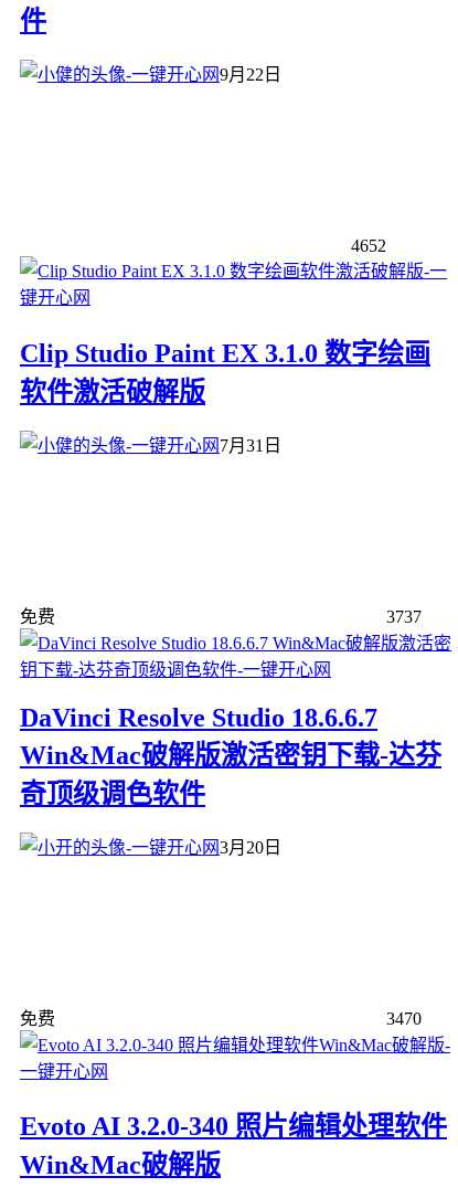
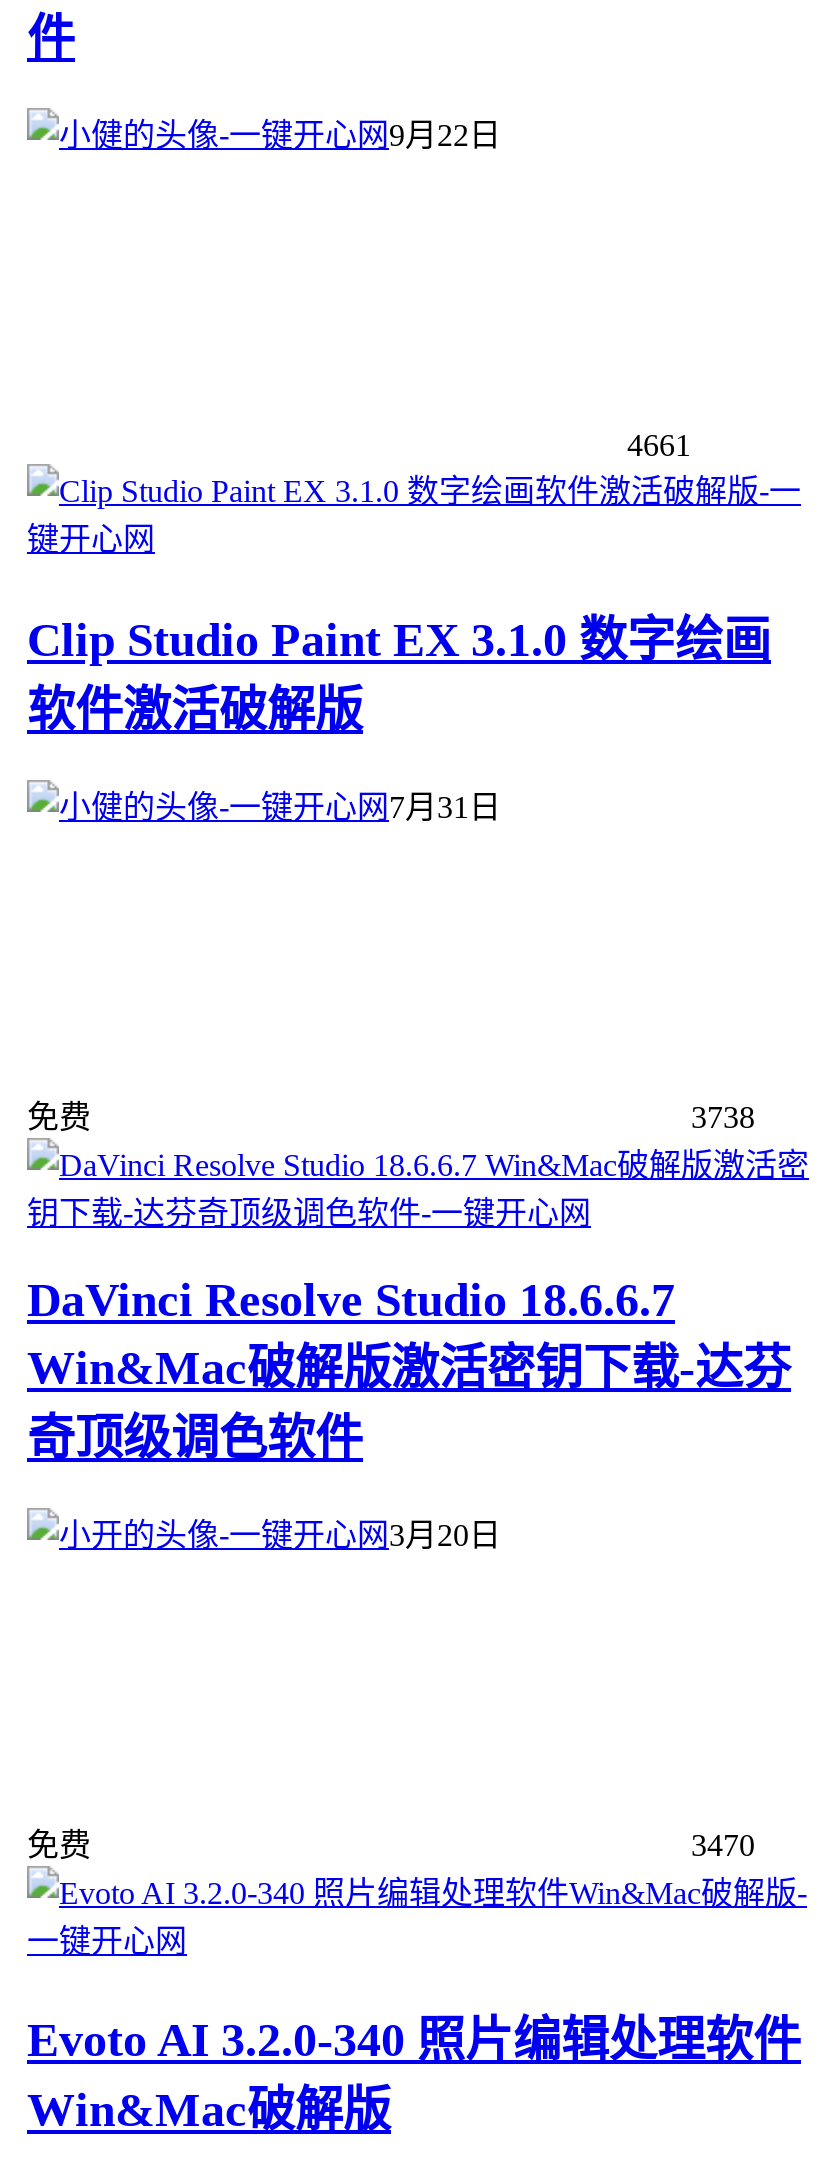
- 4652
+ 4661

- 3737
+ 3738
